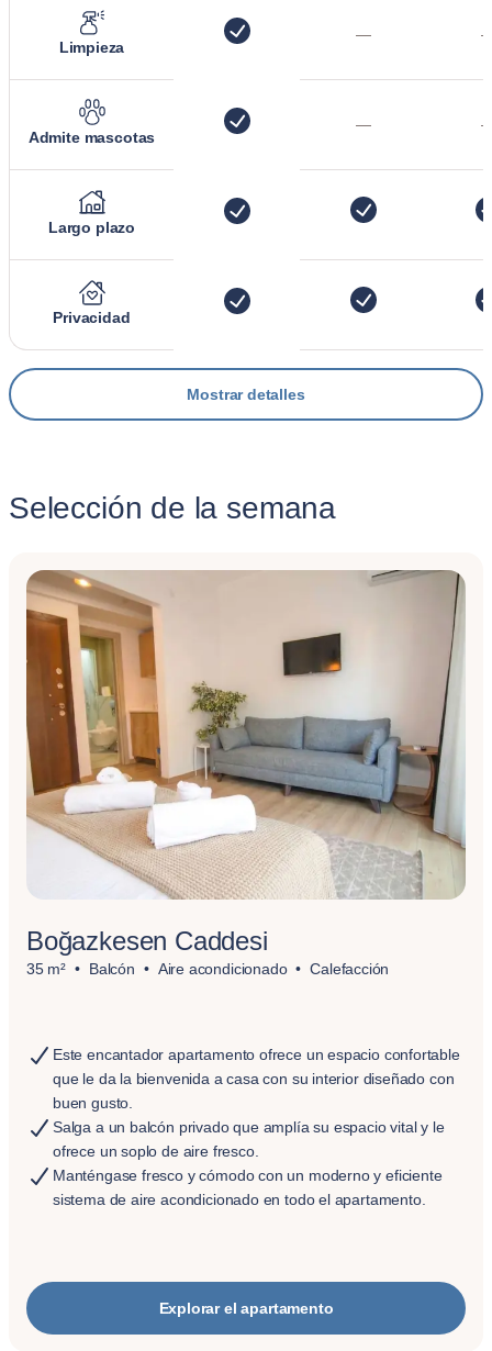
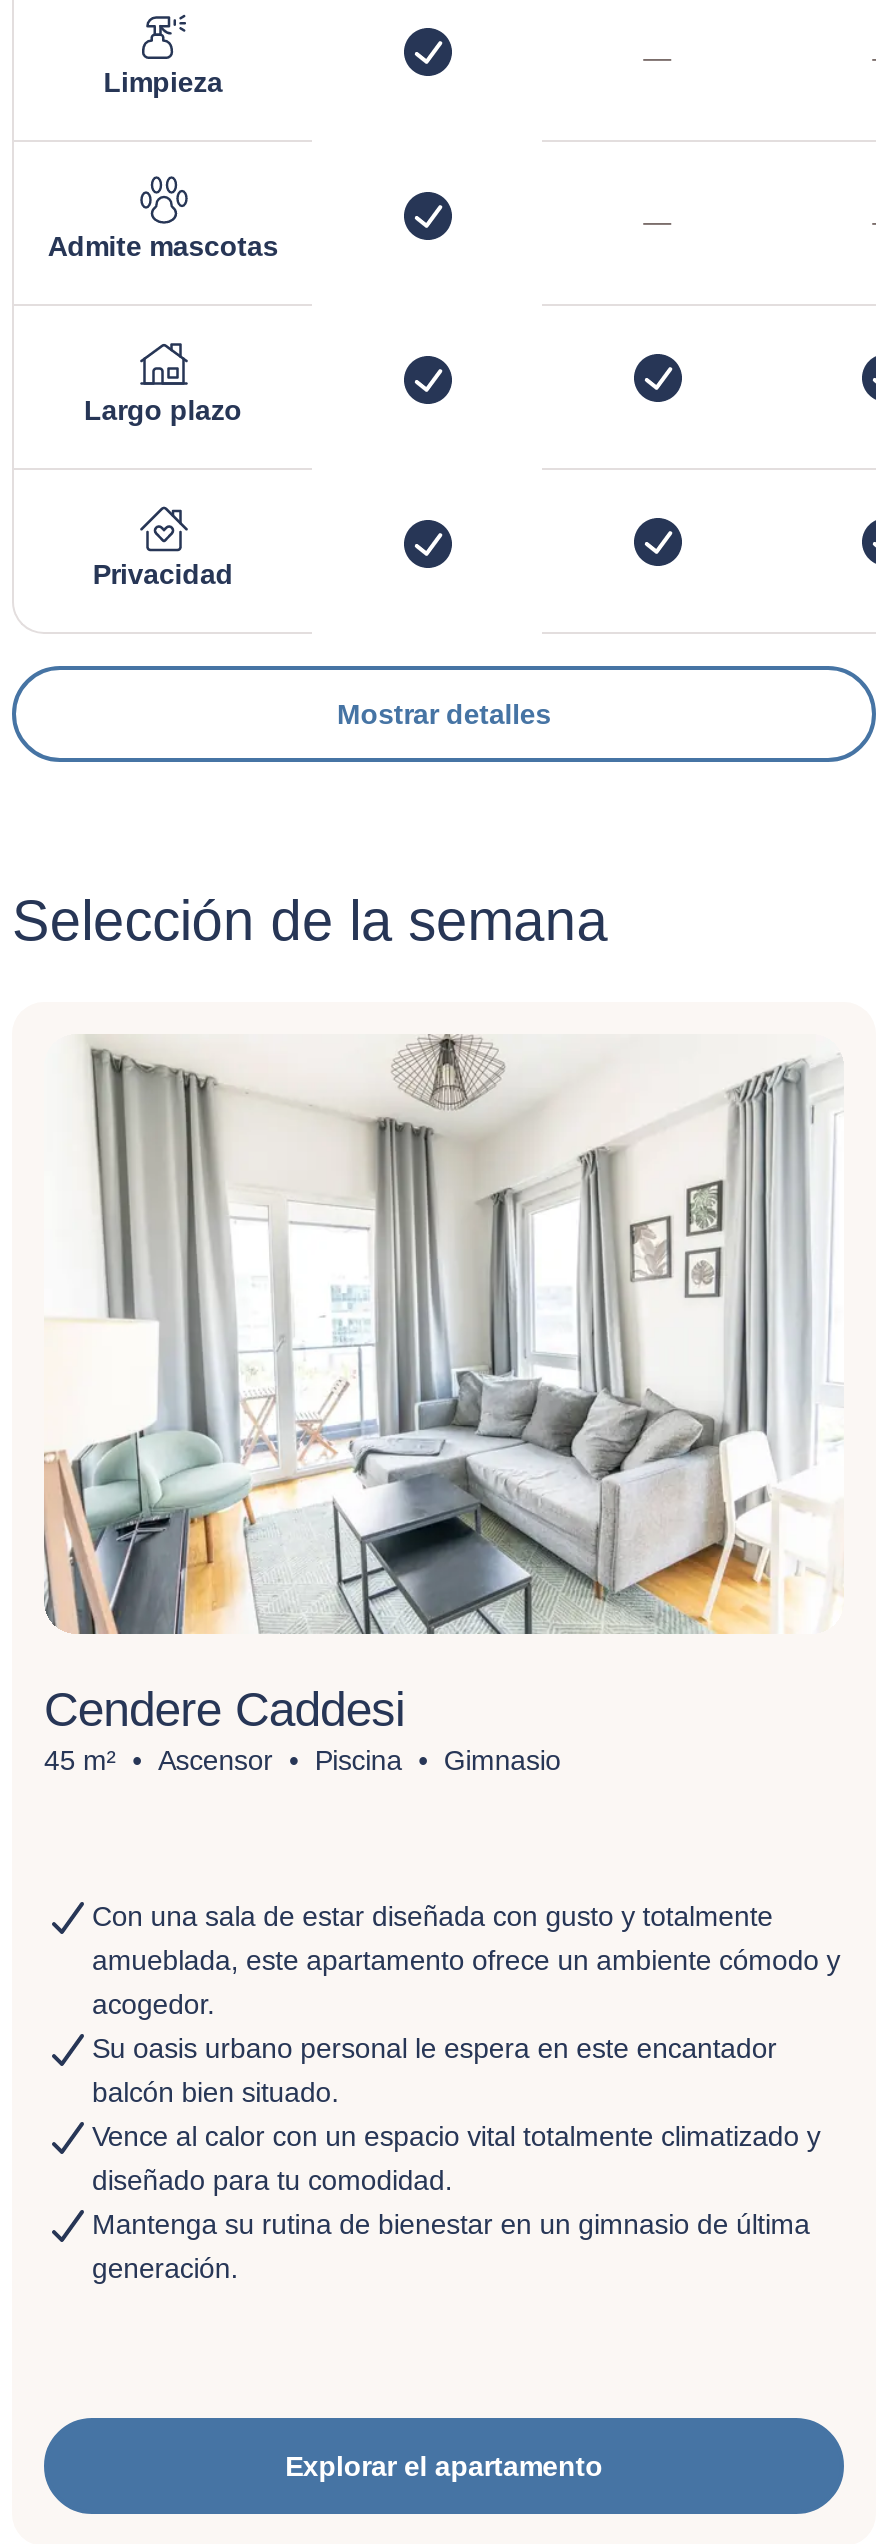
- [image]
- Boğazkesen Caddesi
- 35 m²
- Balcón
- Aire acondicionado
- Calefacción
+ [image]
+ Cendere Caddesi
+ 45 m²
+ Ascensor
+ Piscina
+ Gimnasio

- Este encantador apartamento ofrece un espacio confortable
- que le da la bienvenida a casa con su interior diseñado con
- buen gusto.
- Salga a un balcón privado que amplía su espacio vital y le
- ofrece un soplo de aire fresco.
- Manténgase fresco y cómodo con un moderno y eficiente
- sistema de aire acondicionado en todo el apartamento.
+ Con una sala de estar diseñada con gusto y totalmente
+ amueblada, este apartamento ofrece un ambiente cómodo y
+ acogedor.
+ Su oasis urbano personal le espera en este encantador
+ balcón bien situado.
+ Vence al calor con un espacio vital totalmente climatizado y
+ diseñado para tu comodidad.
+ Mantenga su rutina de bienestar en un gimnasio de última
+ generación.
